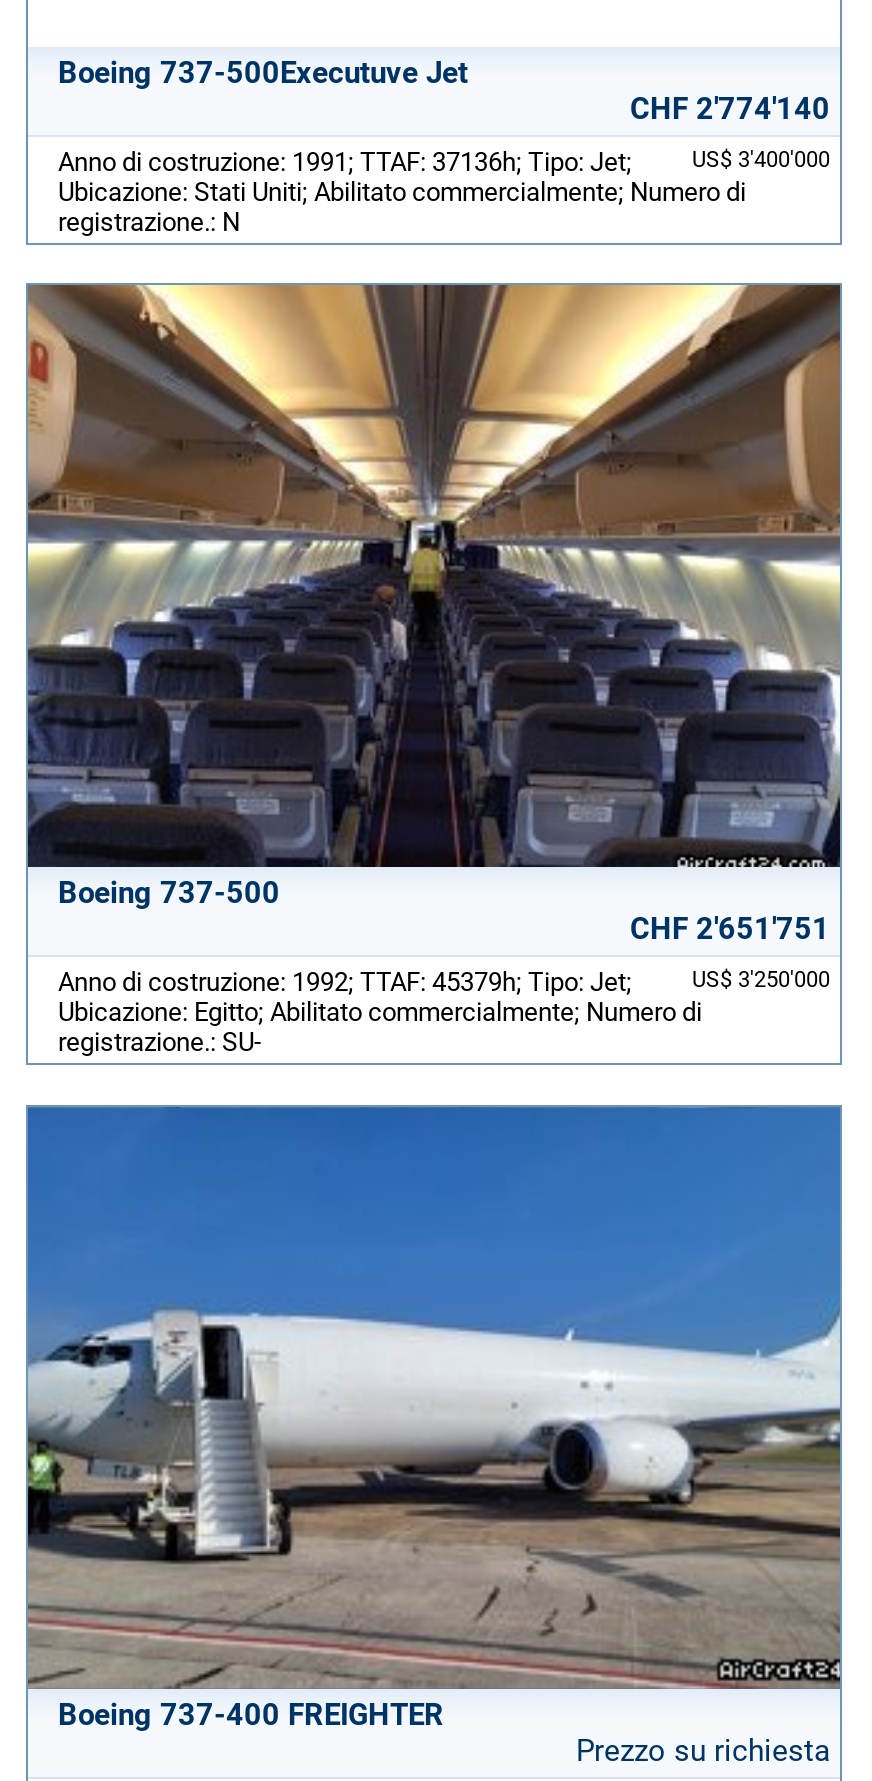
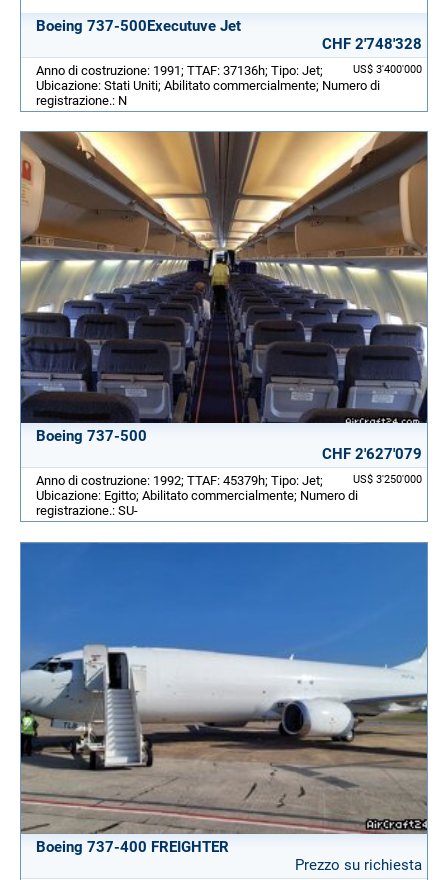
- CHF 2'774'140
+ CHF 2'748'328

- CHF 2'651'751
+ CHF 2'627'079
